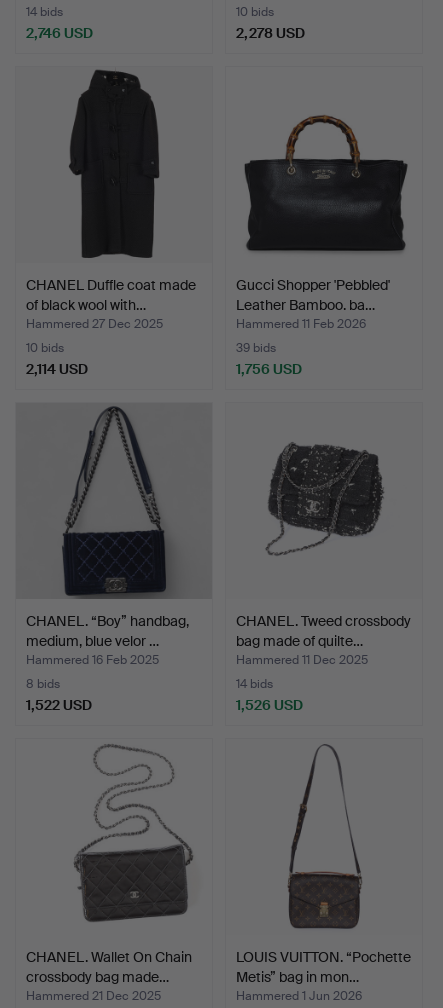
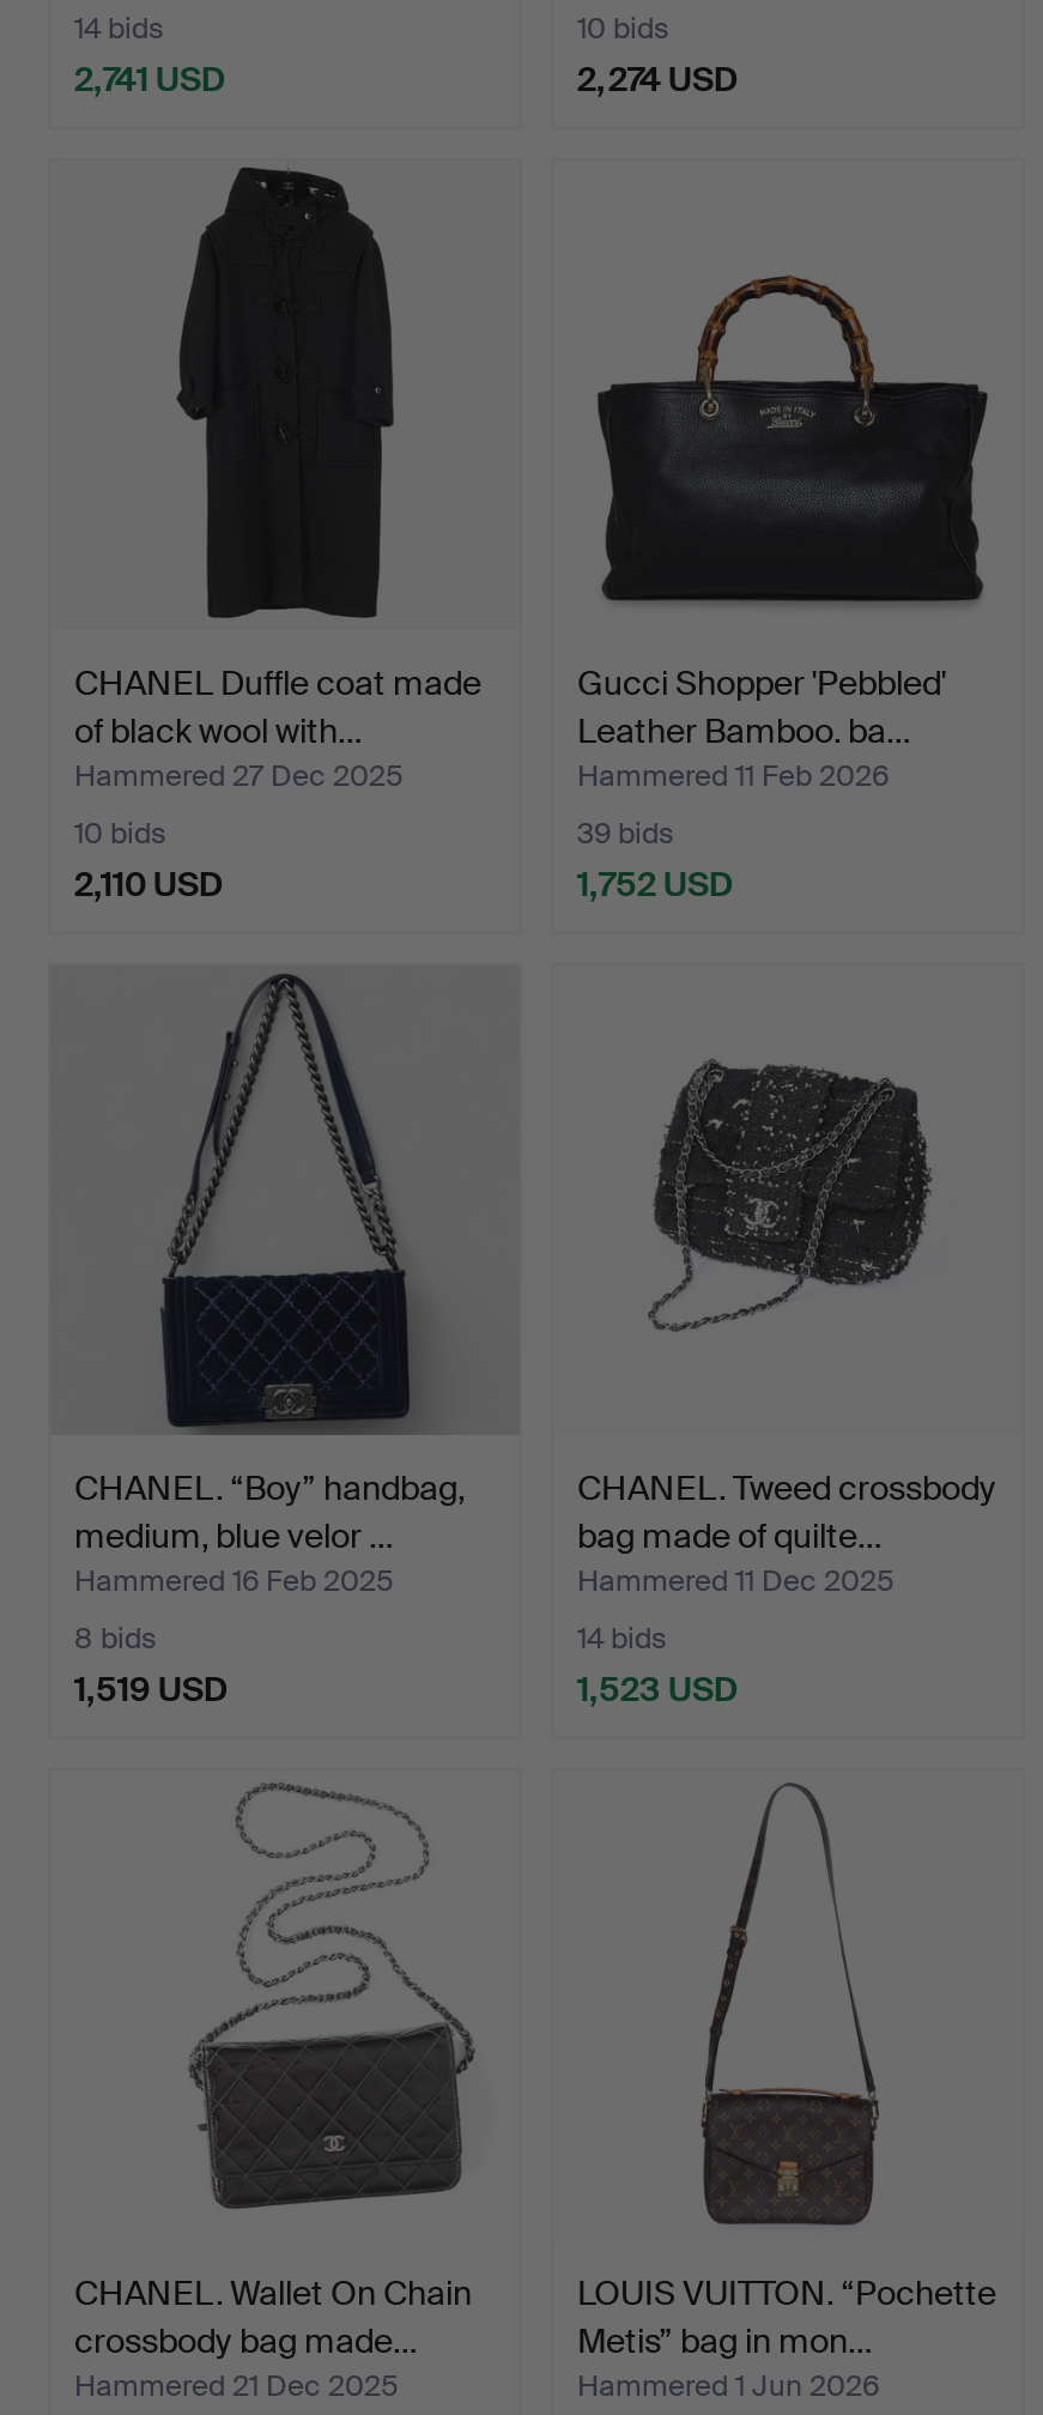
- 2,746 USD
+ 2,741 USD

- 2,278 USD
+ 2,274 USD

- 2,114 USD
+ 2,110 USD

- 1,756 USD
+ 1,752 USD

- 1,522 USD
+ 1,519 USD

- 1,526 USD
+ 1,523 USD
